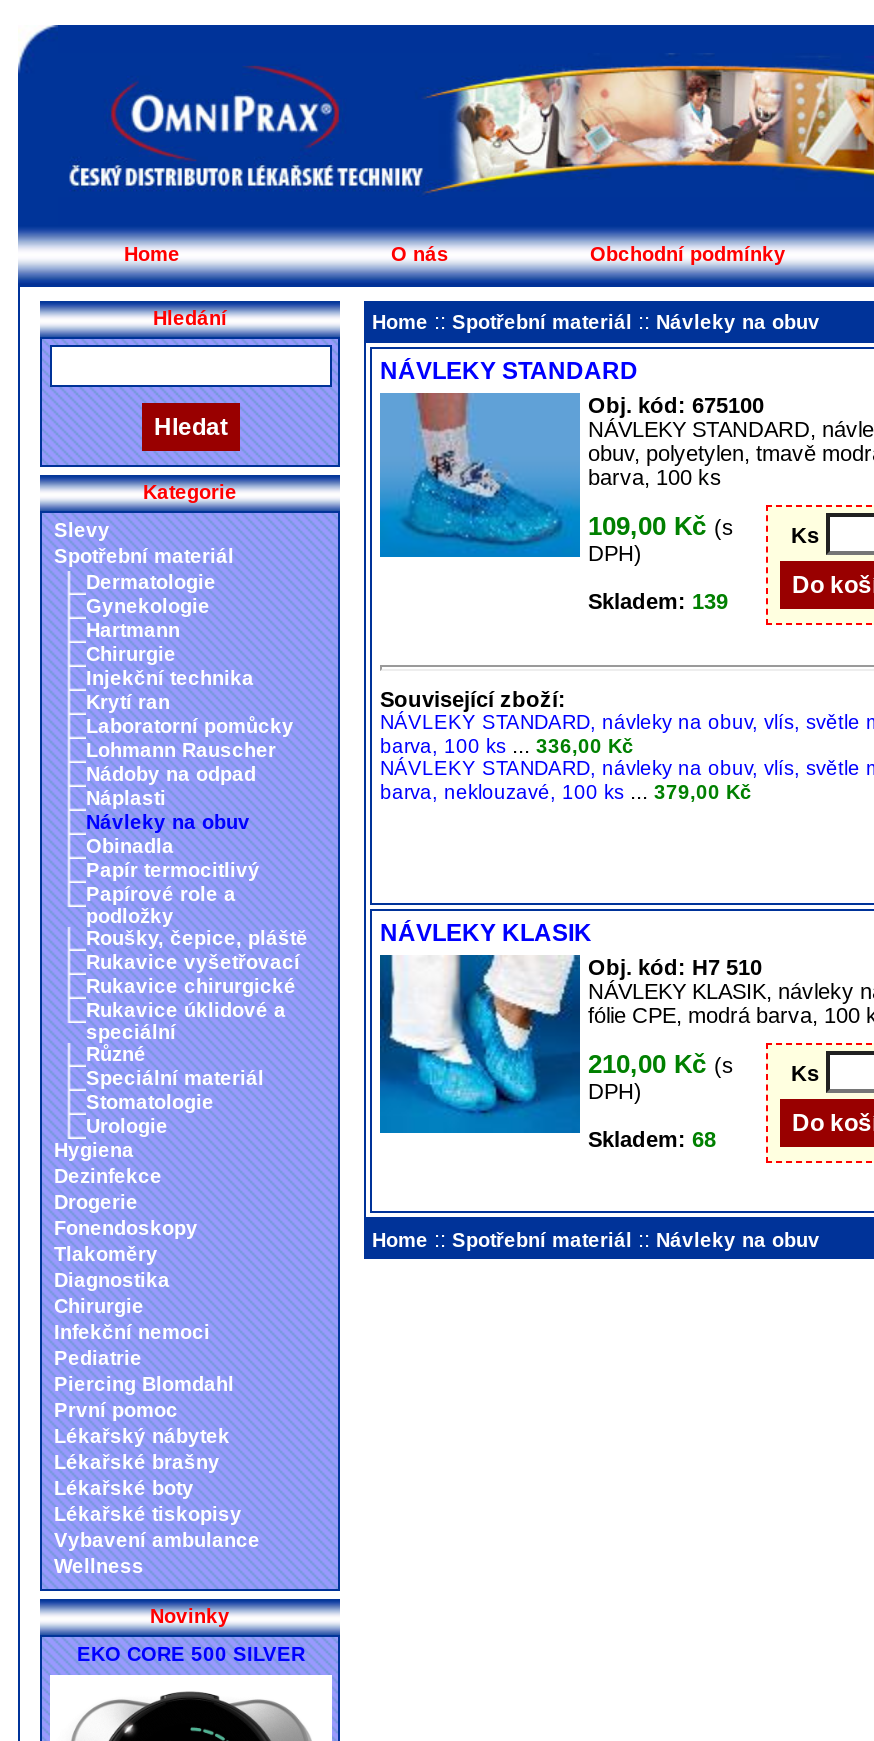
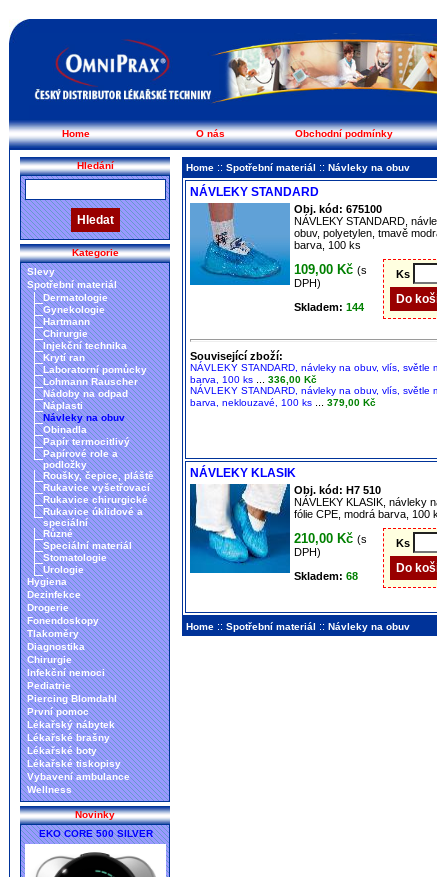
- Skladem: 139
+ Skladem: 144
